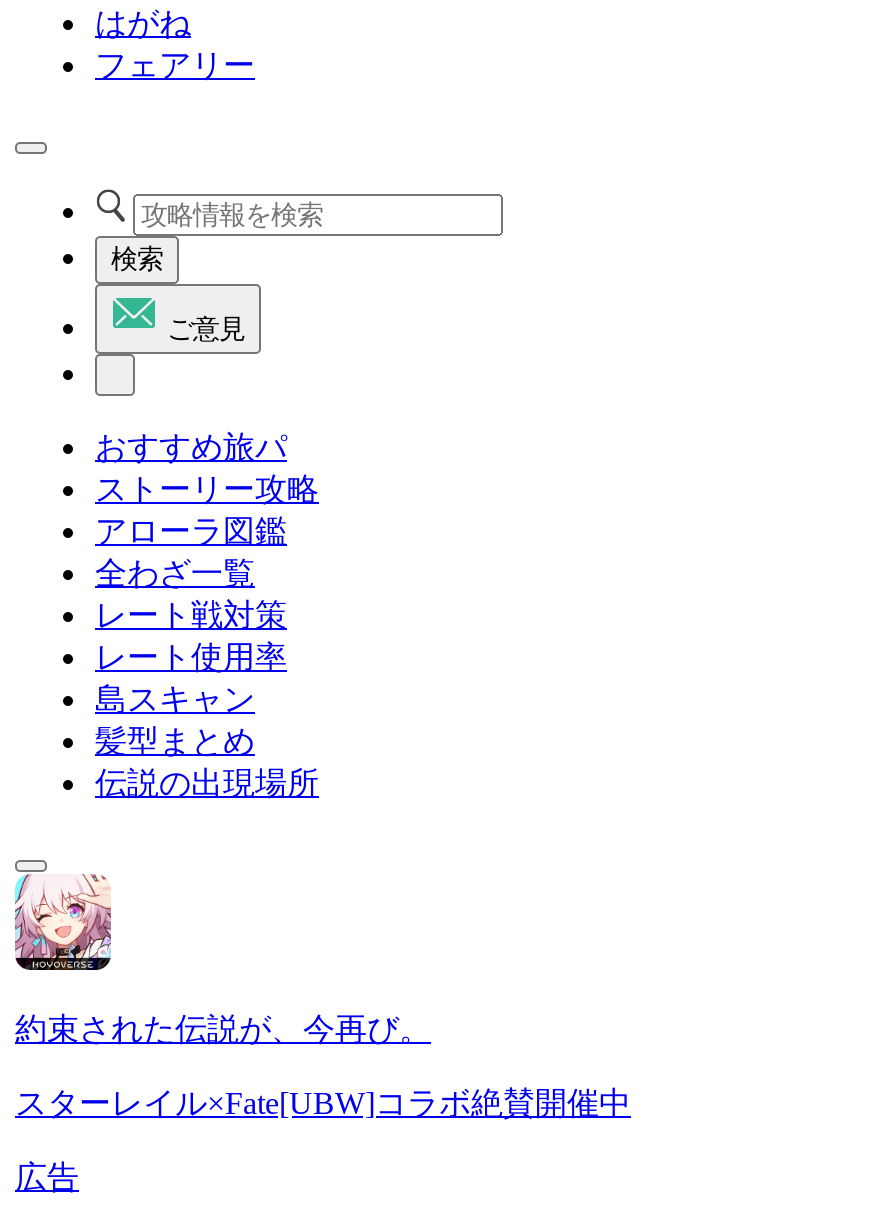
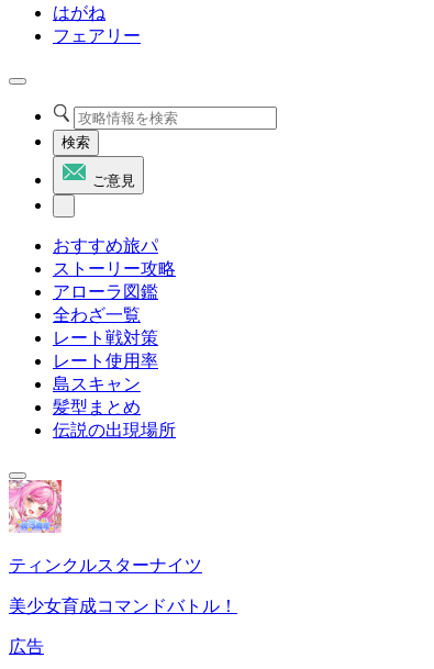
- [image]
- 約束された伝説が、今再び。
+ [image]
+ ティンクルスターナイツ

- スターレイル×Fate[UBW]コラボ絶賛開催中
+ 美少女育成コマンドバトル！
